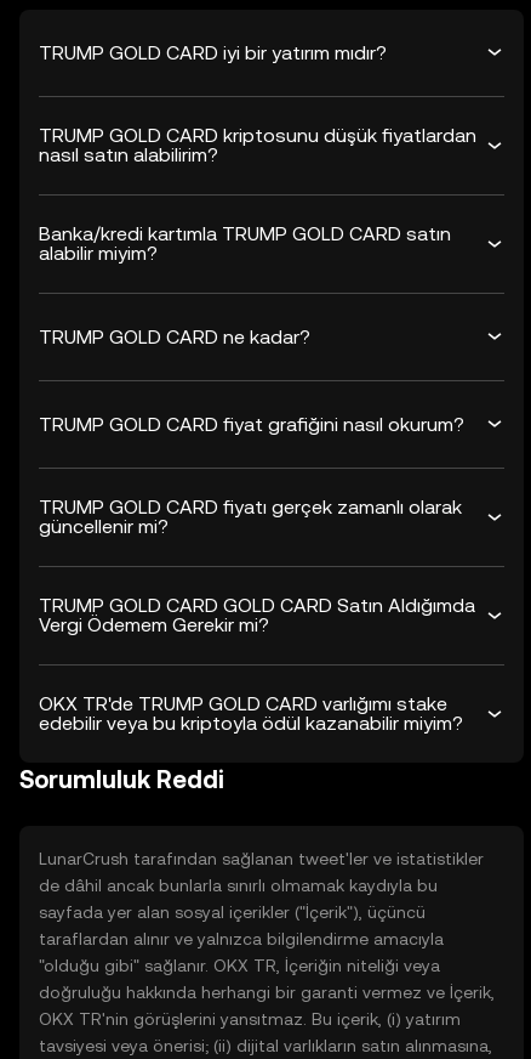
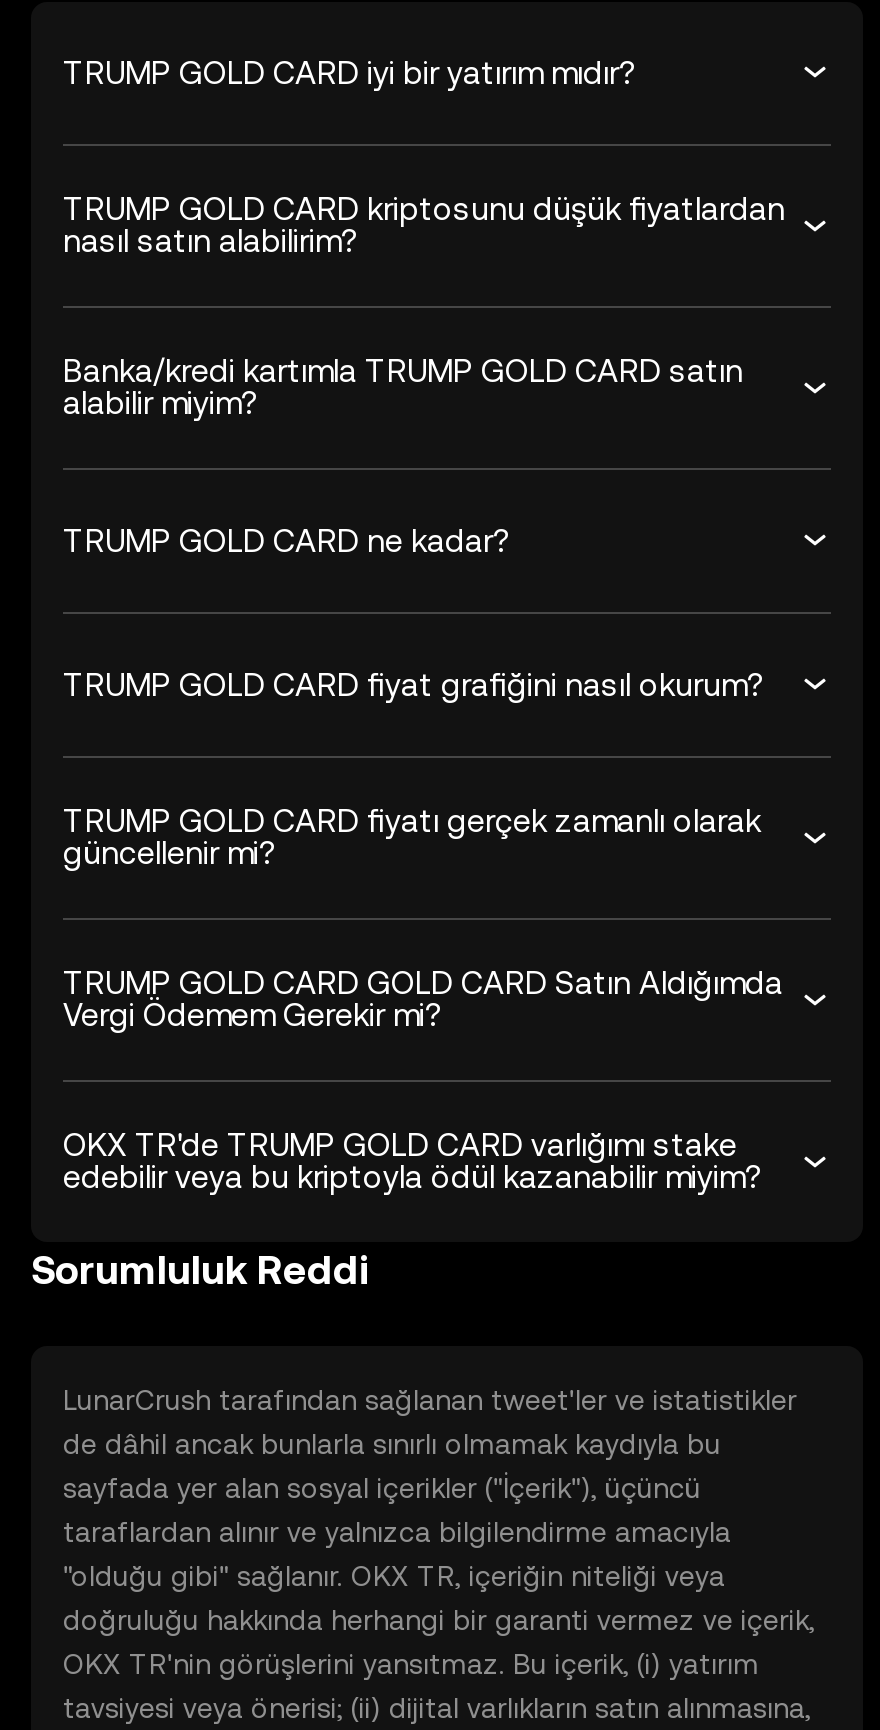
- "olduğu gibi" sağlanır. OKX TR, İçeriğin niteliği veya
+ "olduğu gibi" sağlanır. OKX TR, içeriğin niteliği veya

- doğruluğu hakkında herhangi bir garanti vermez ve İçerik,
+ doğruluğu hakkında herhangi bir garanti vermez ve içerik,
